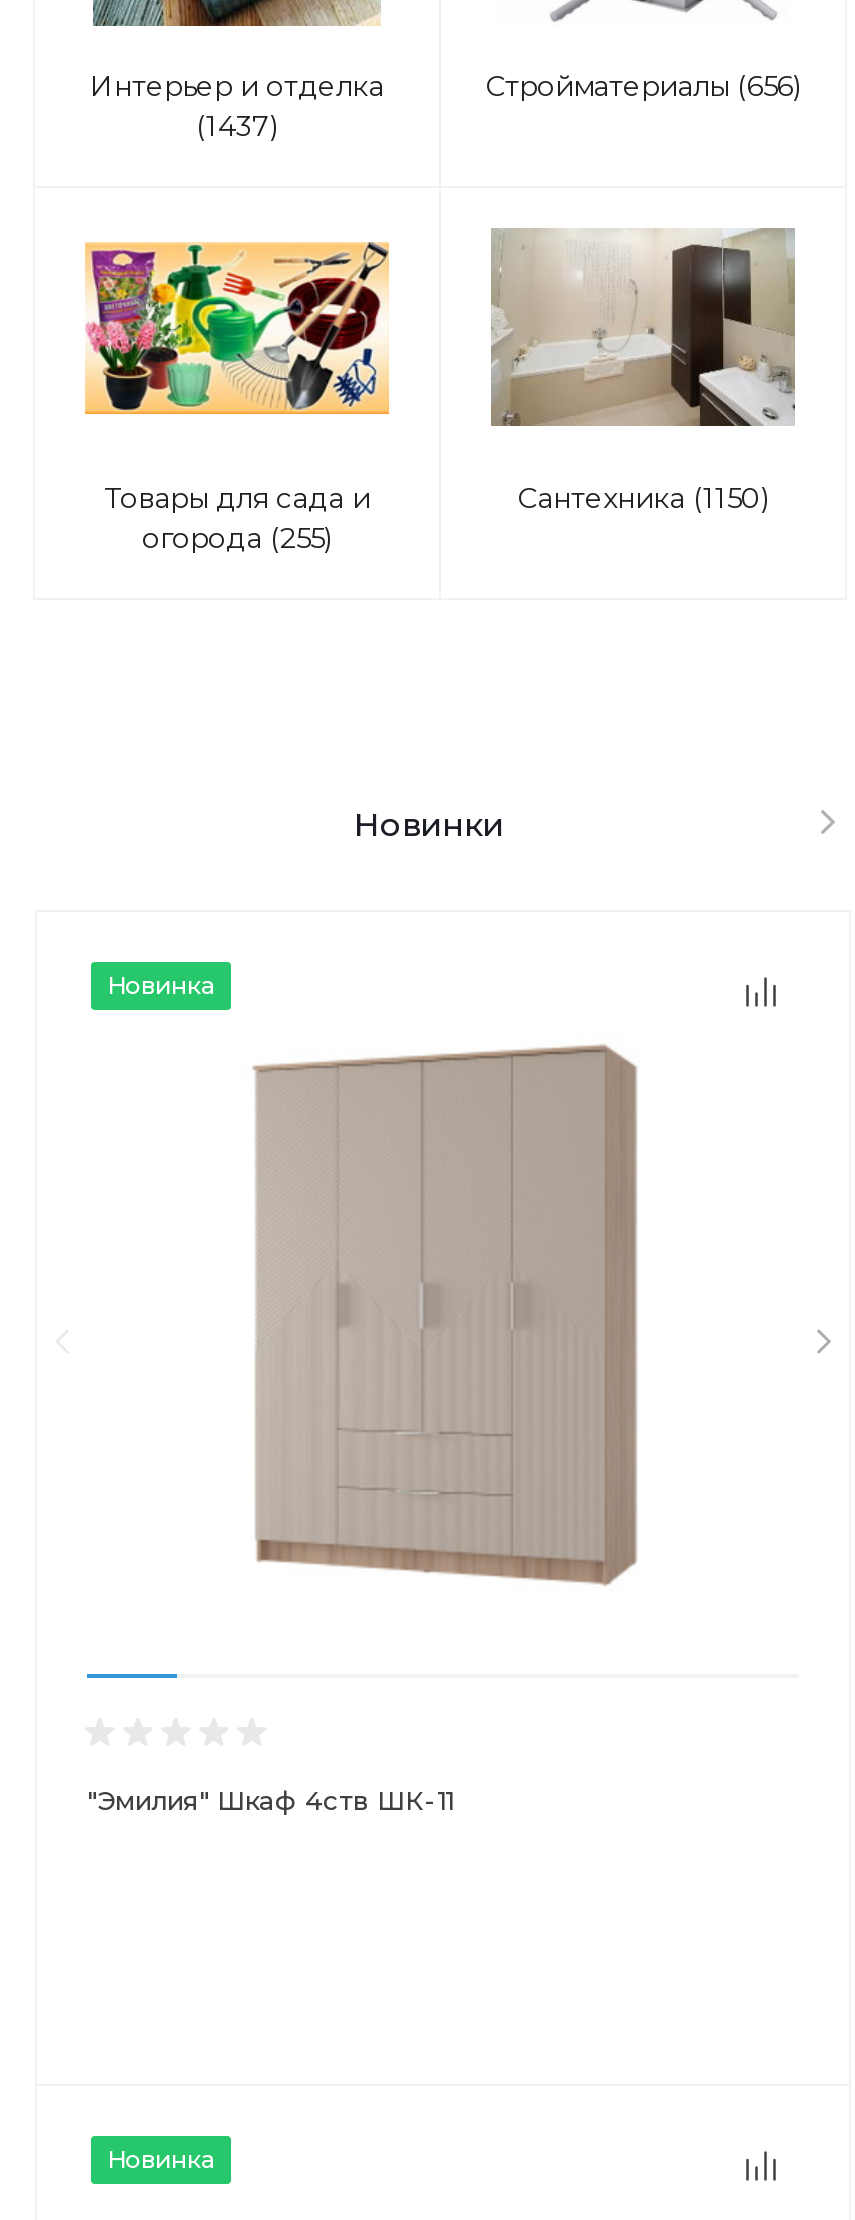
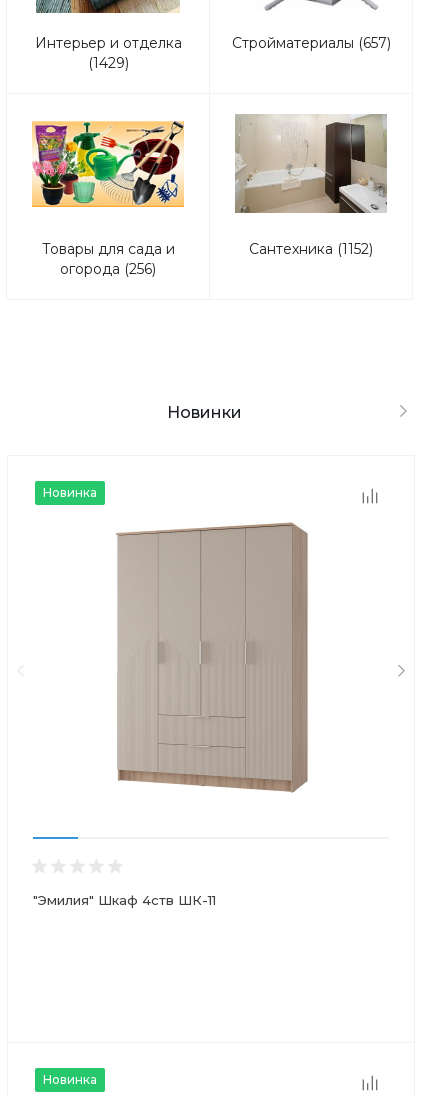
- Стройматериалы (656)
+ Стройматериалы (657)

- (1437)
+ (1429)

- Сантехника (1150)
+ Сантехника (1152)

- огорода (255)
+ огорода (256)
